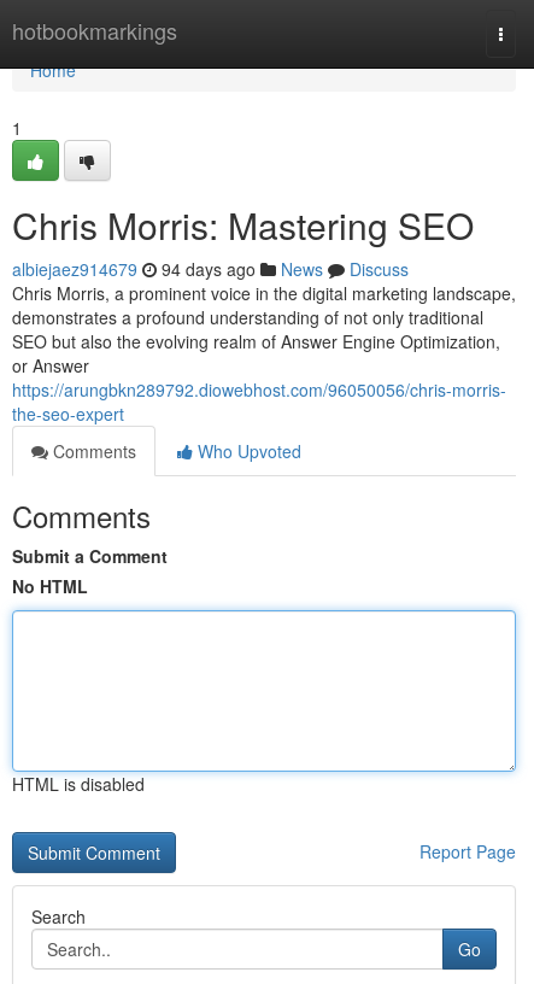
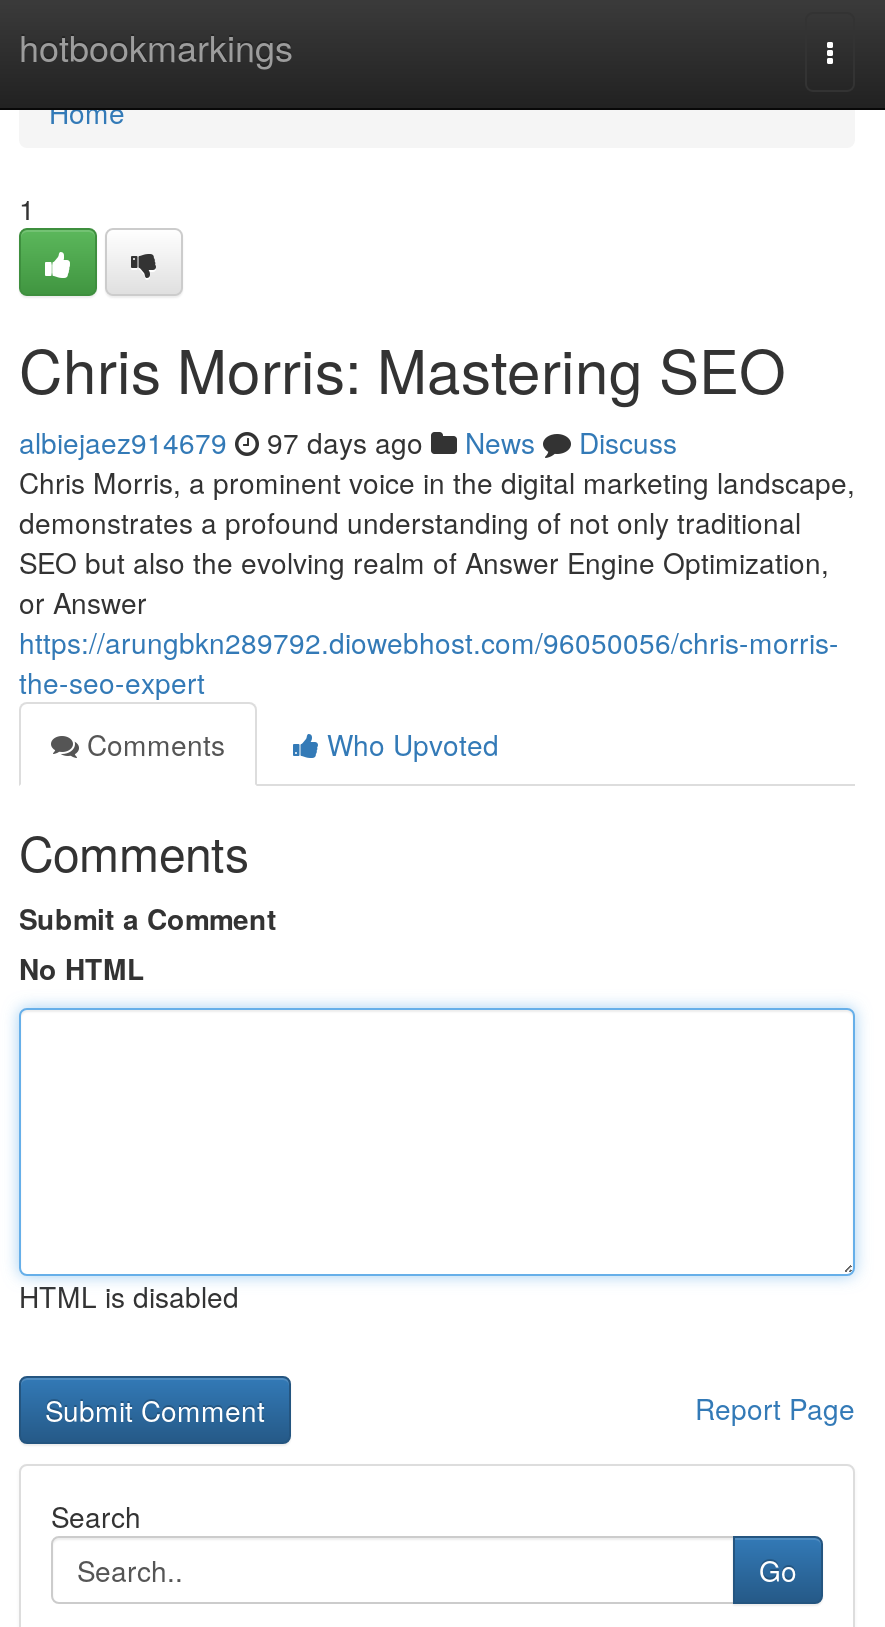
- albiejaez914679 94 days ago News Discuss
+ albiejaez914679 97 days ago News Discuss
